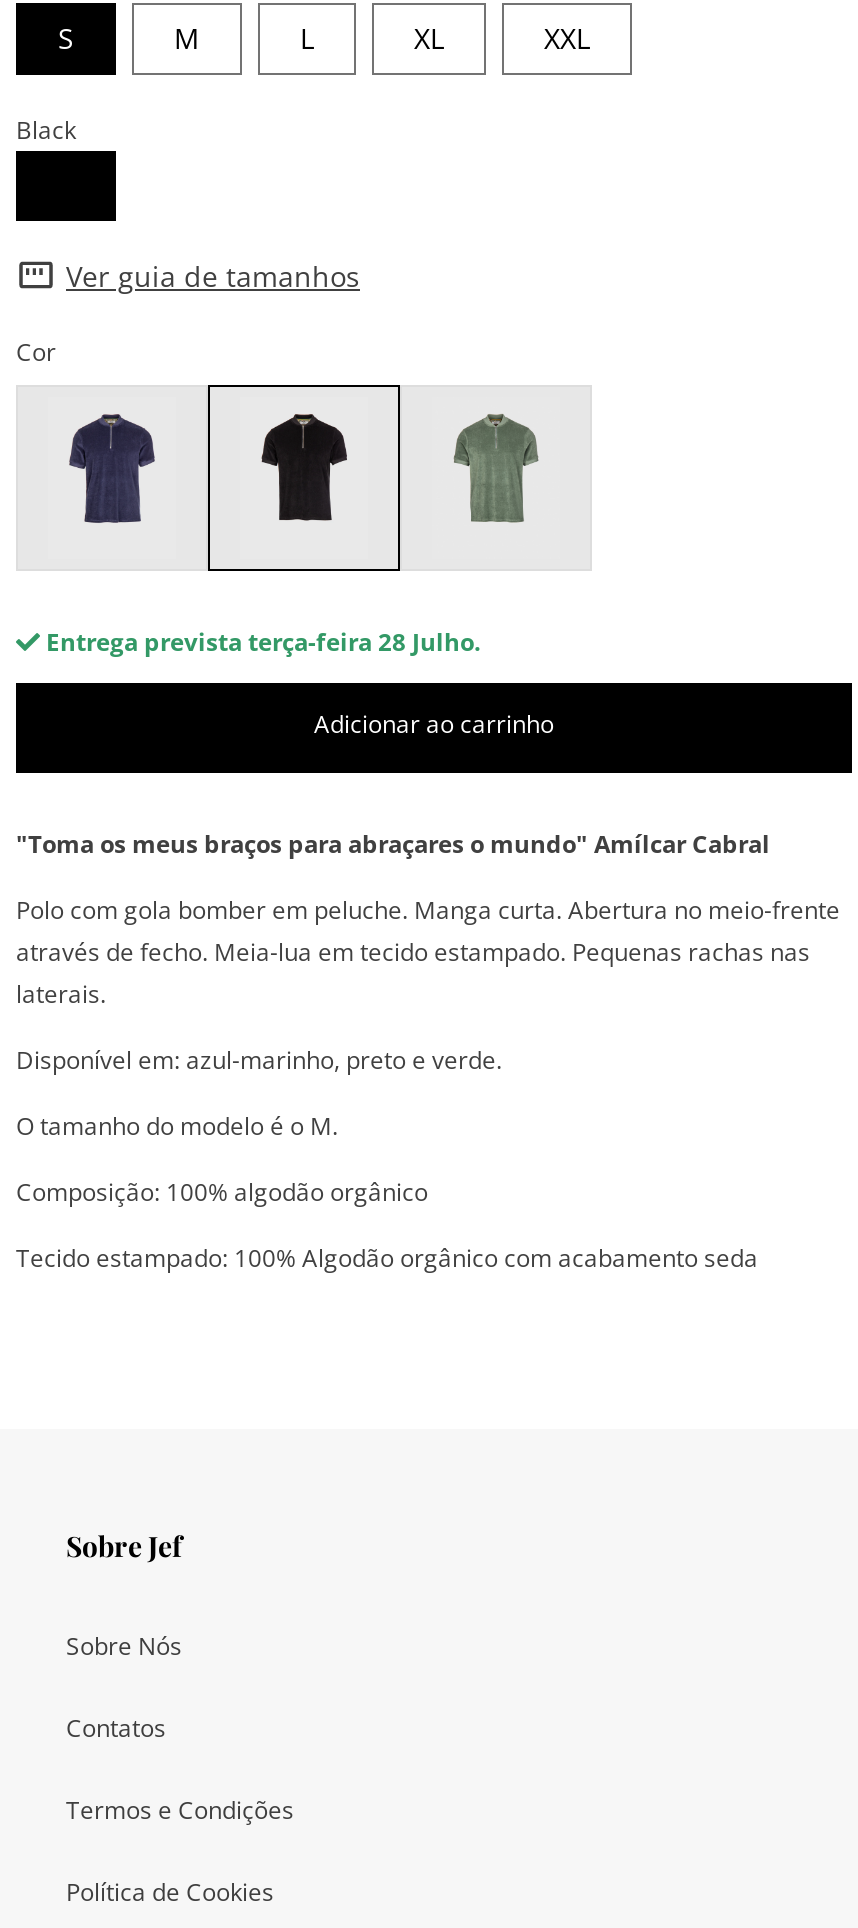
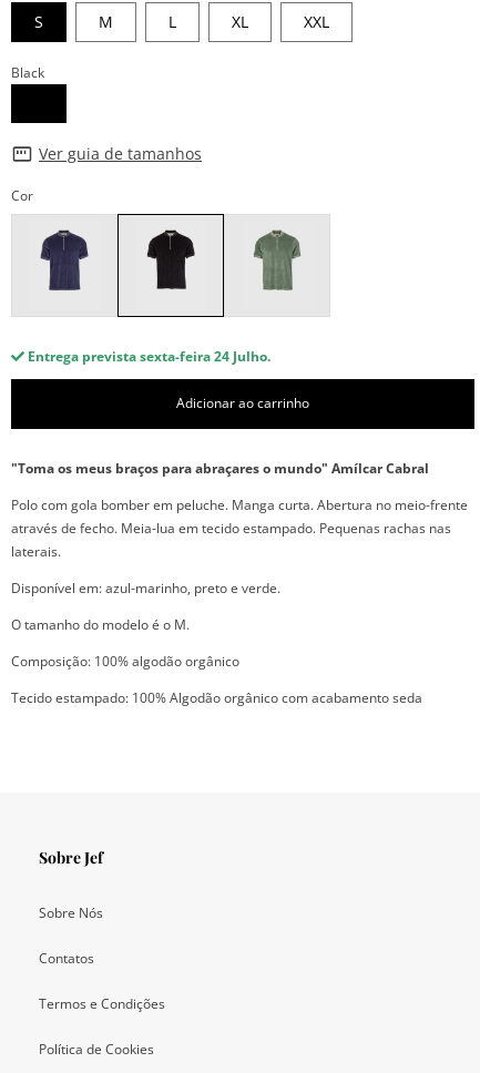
- Entrega prevista terça-feira 28 Julho.
+ Entrega prevista sexta-feira 24 Julho.
